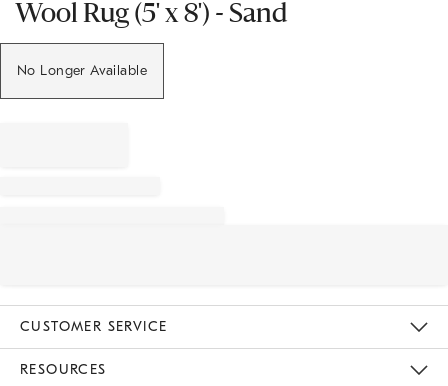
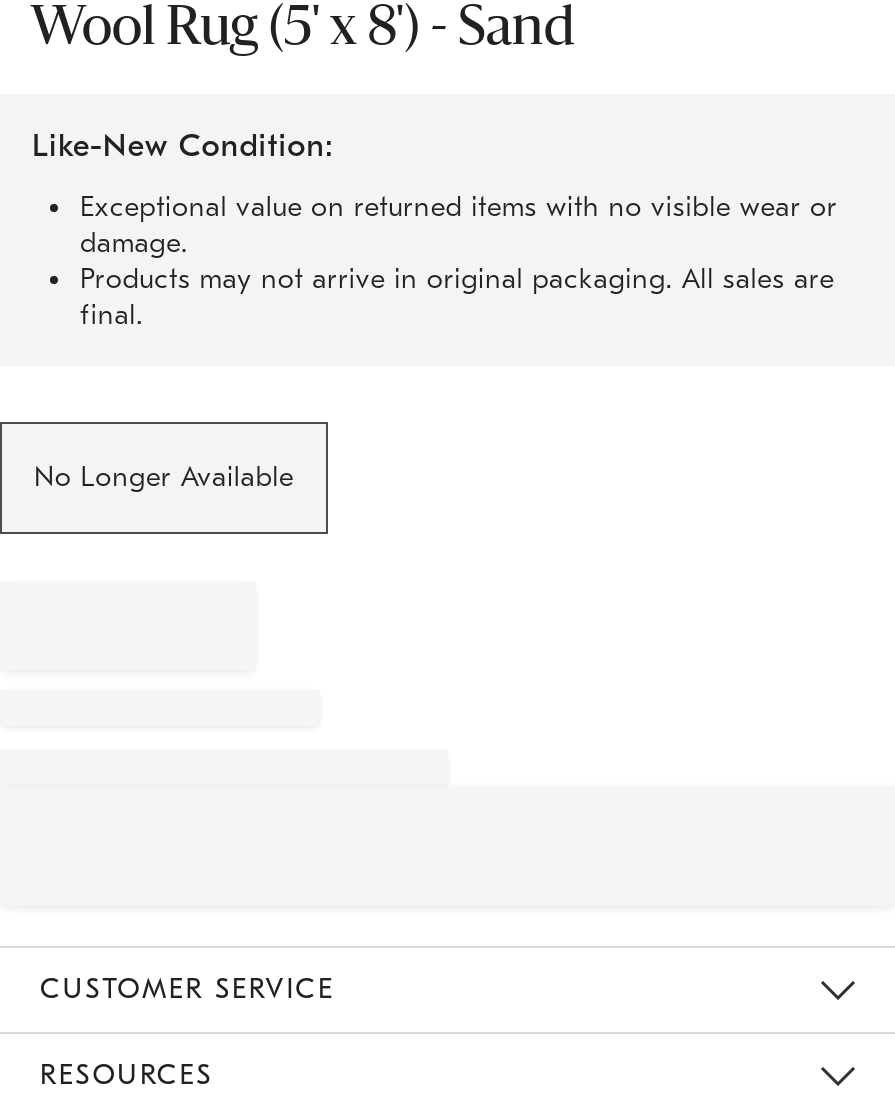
+ Like-New Condition:
+ Exceptional value on returned items with no visible wear or
+ damage.
+ Products may not arrive in original packaging. All sales are
+ final.
